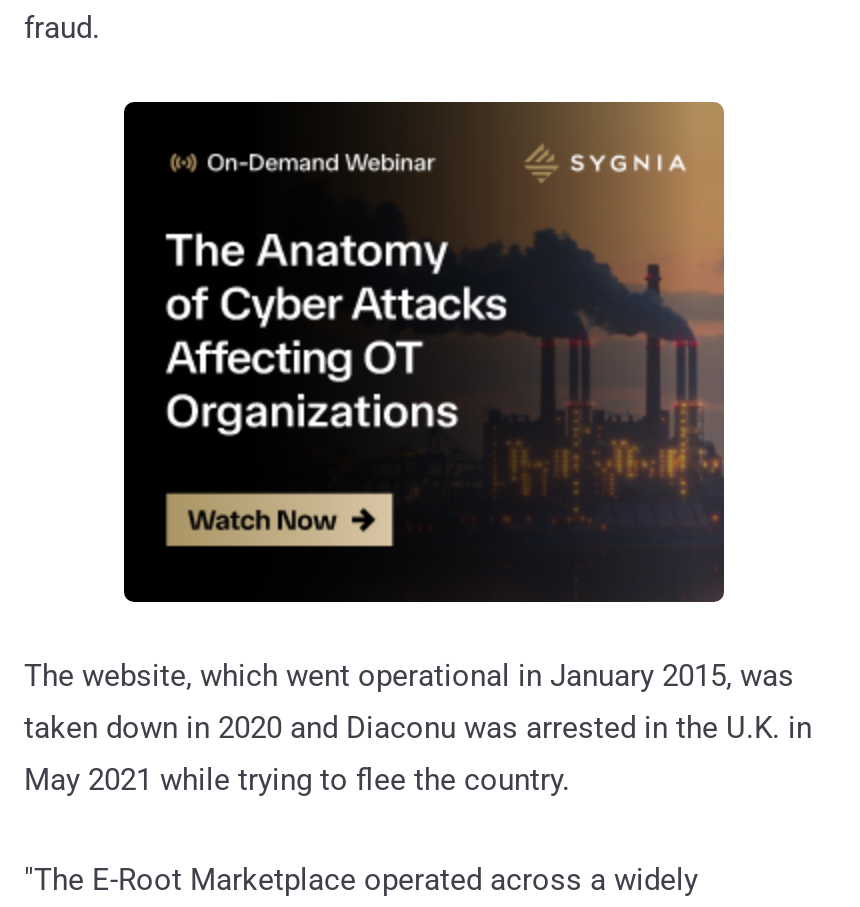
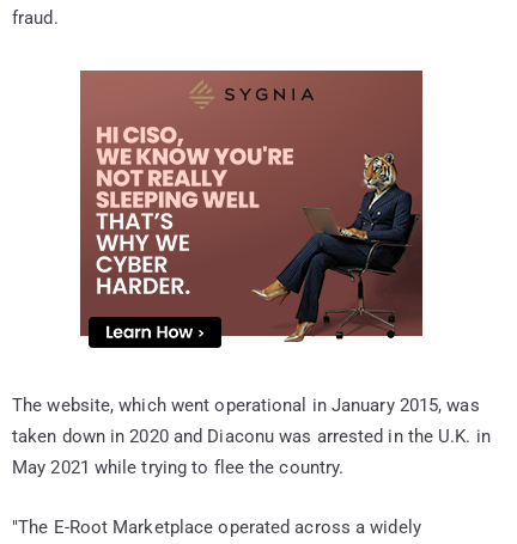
- [image]
+ [image]
